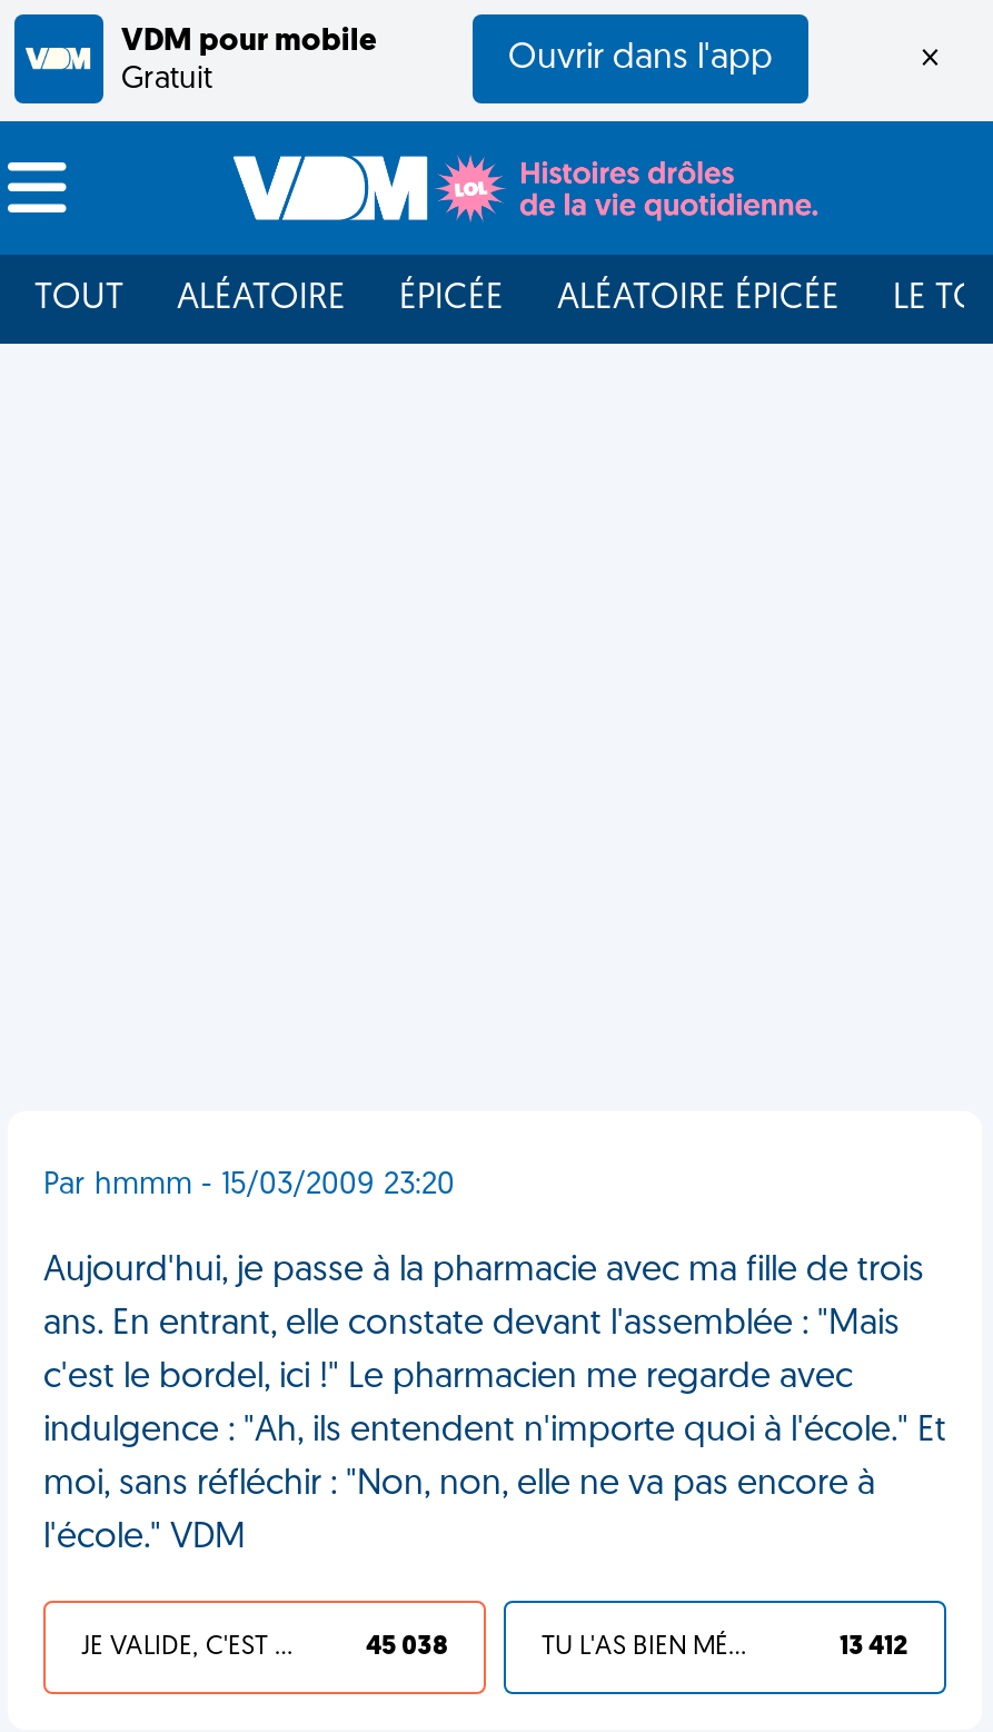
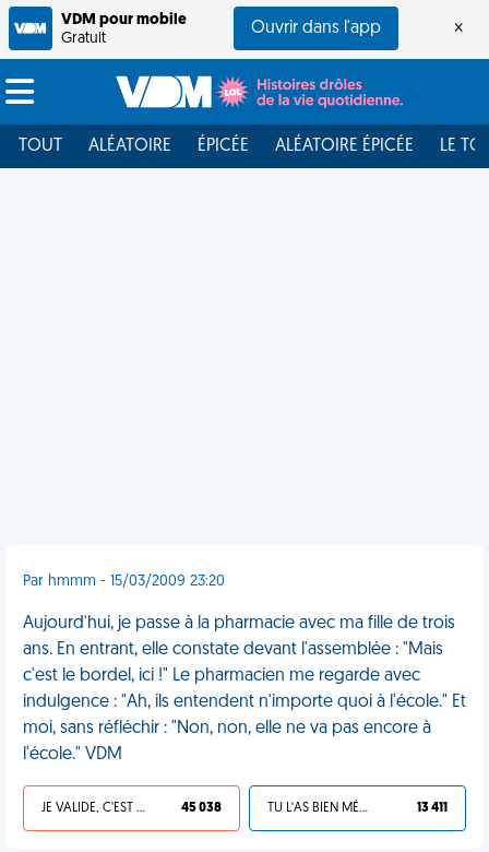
- 13 412
+ 13 411
